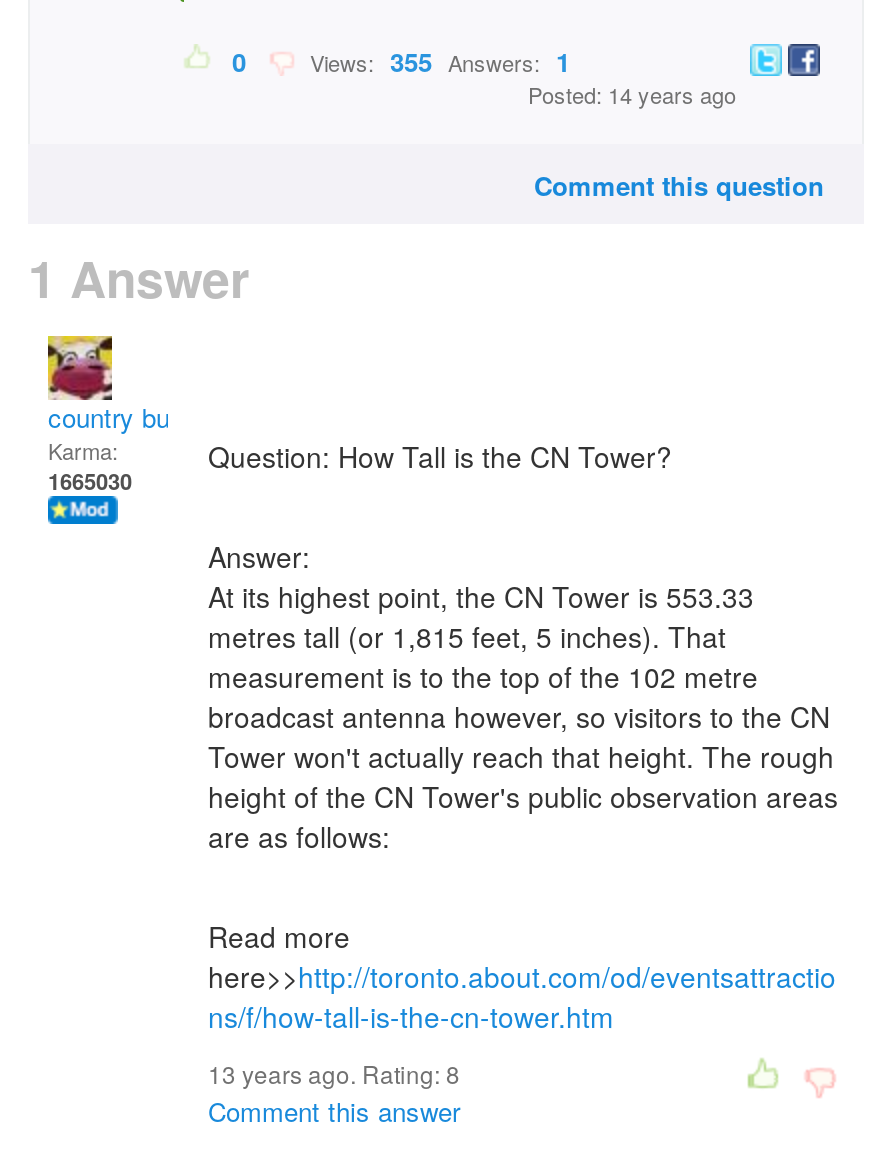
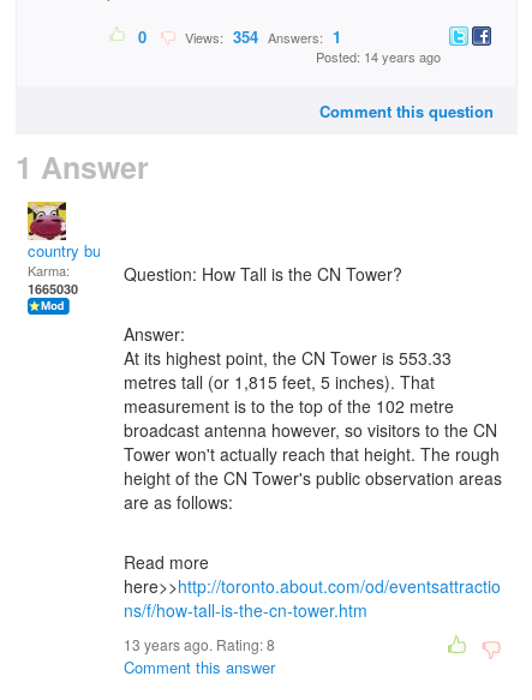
- Views: 355 Answers: 1
+ Views: 354 Answers: 1
